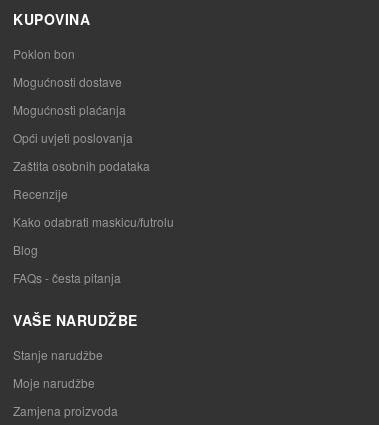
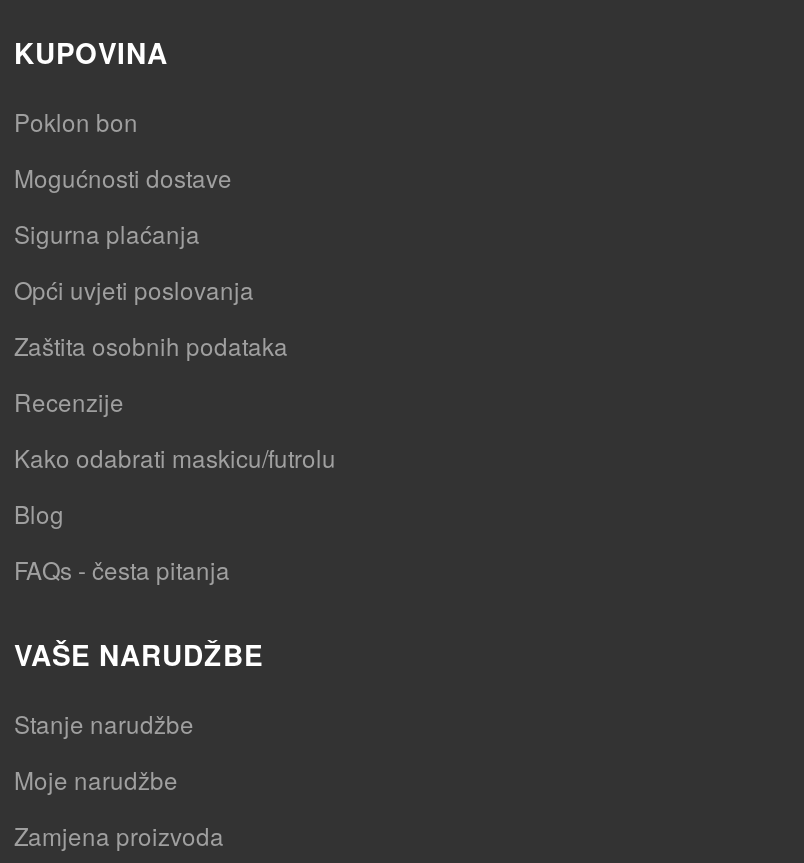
- Mogućnosti plaćanja
+ Sigurna plaćanja
